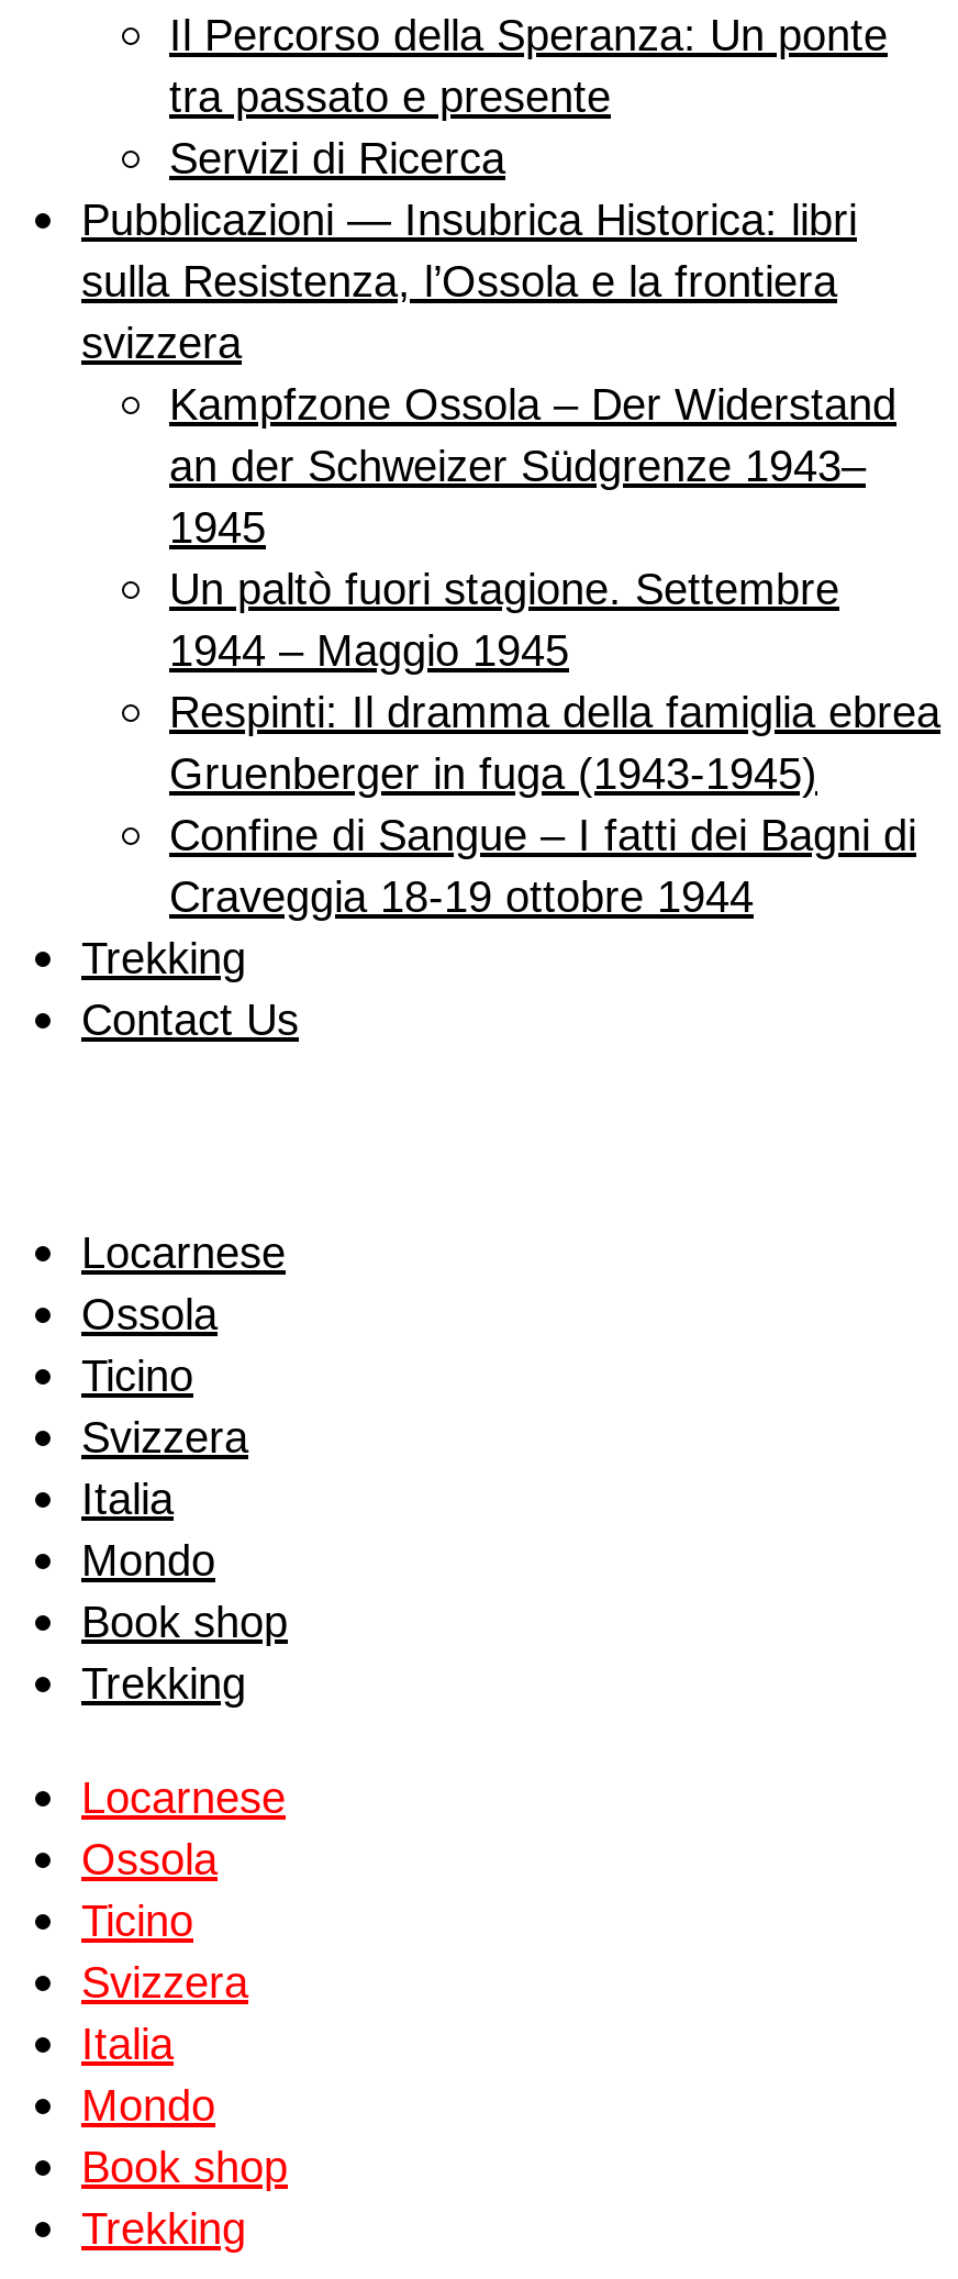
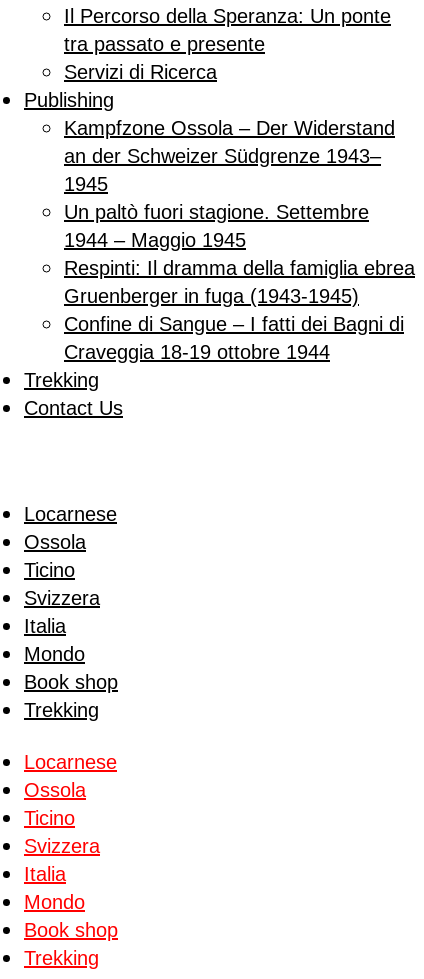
- Pubblicazioni — Insubrica Historica: libri
- sulla Resistenza, l’Ossola e la frontiera
- svizzera
+ Publishing
